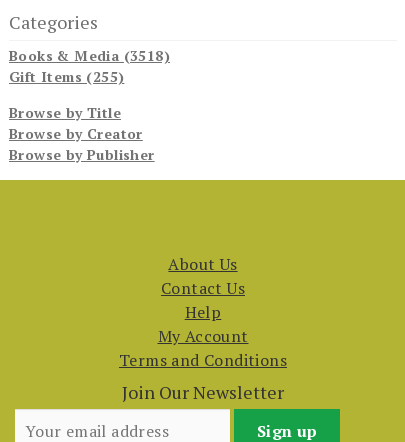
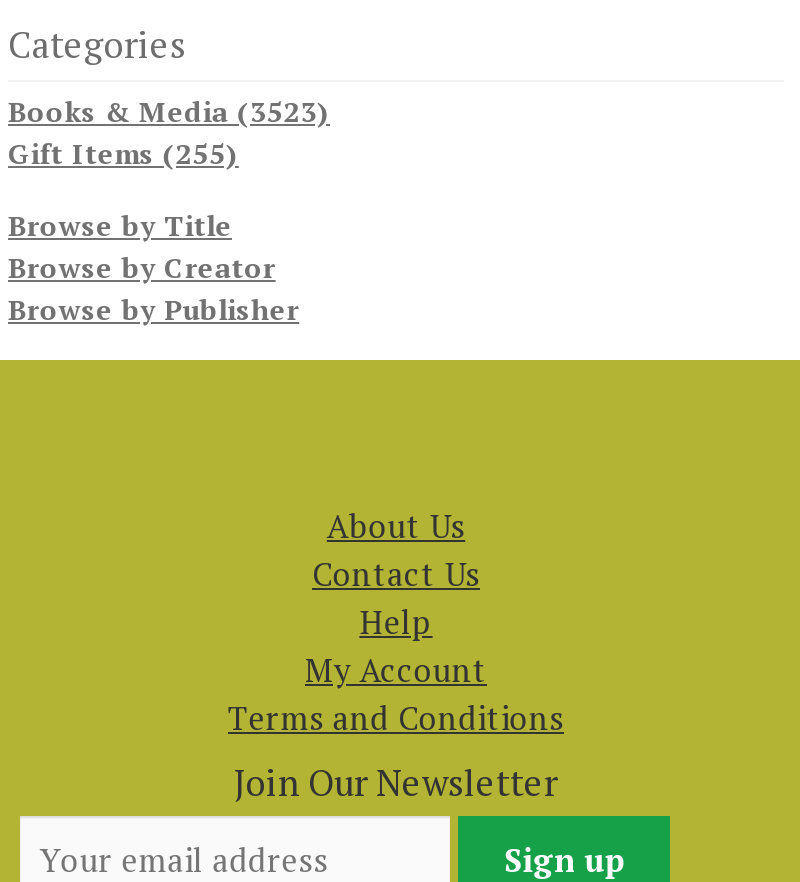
- Books & Media (3518)
+ Books & Media (3523)
